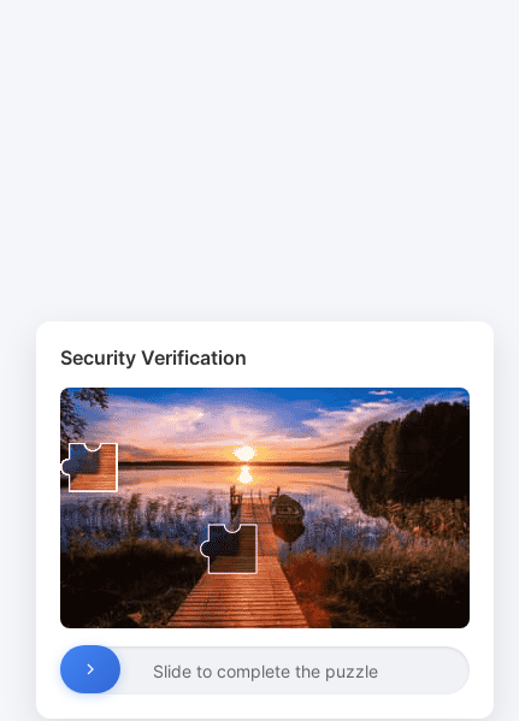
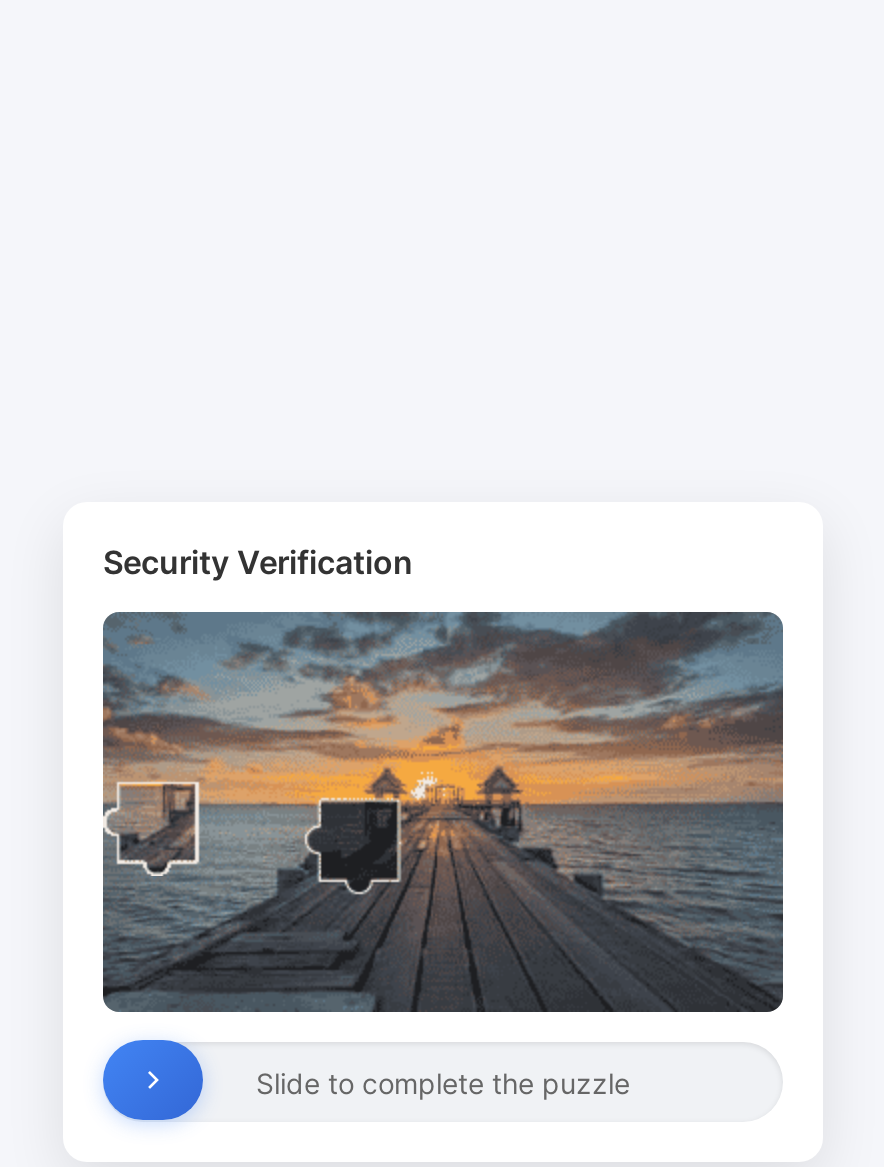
- [image]
+ [image]
